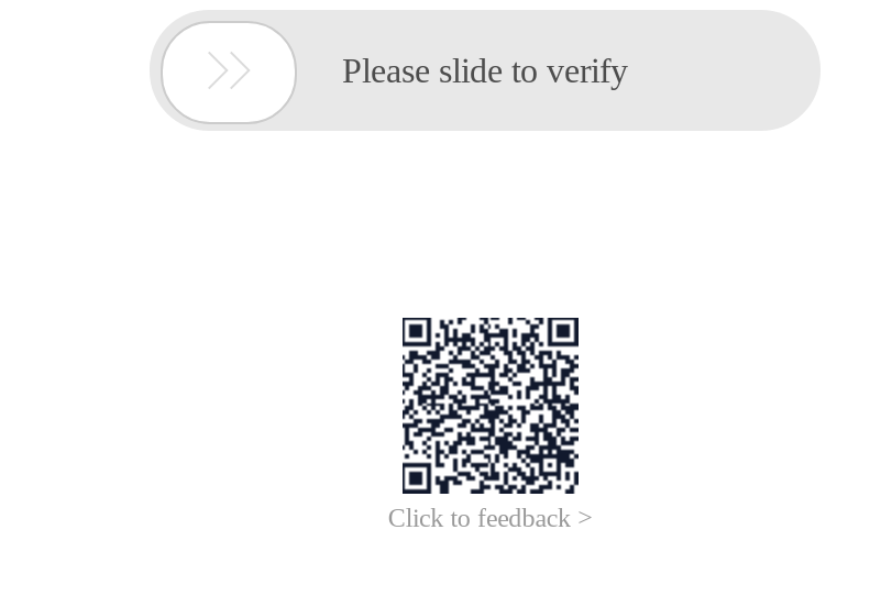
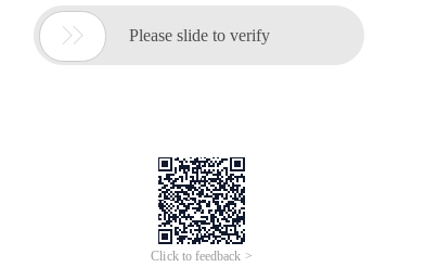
- [image]
+ [image]
